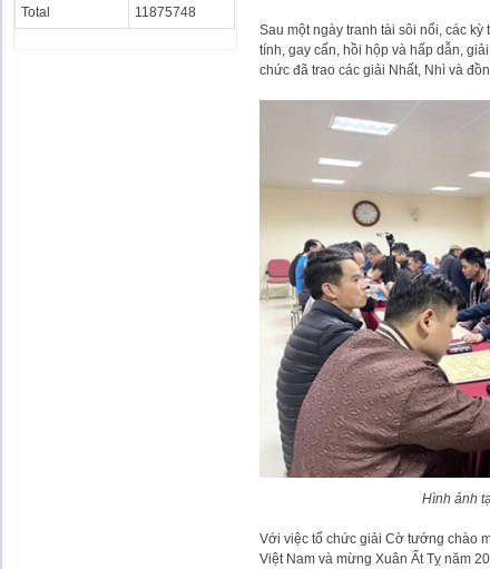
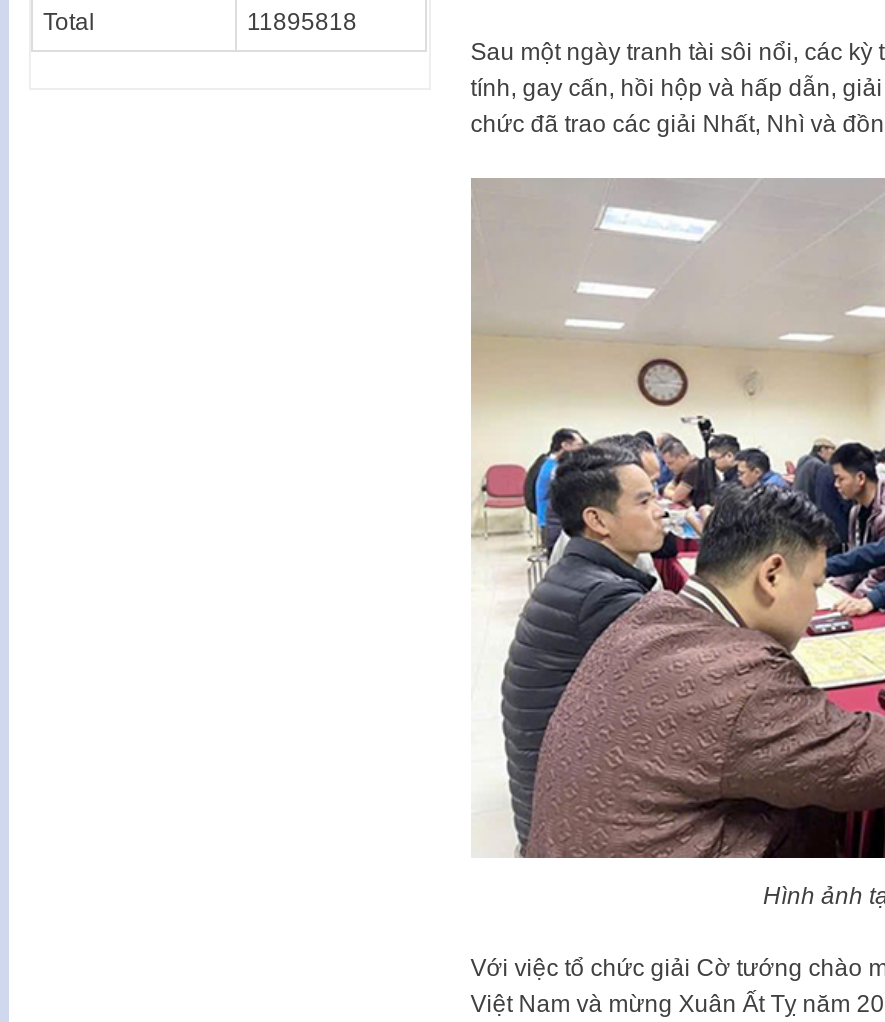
- 11875748
+ 11895818
